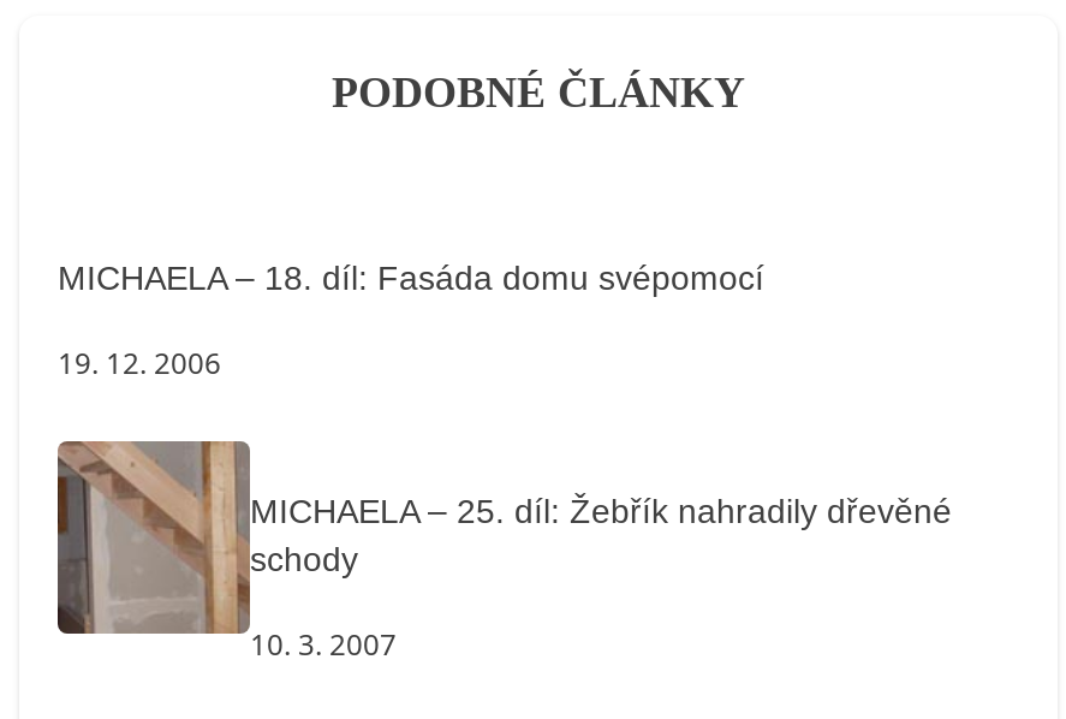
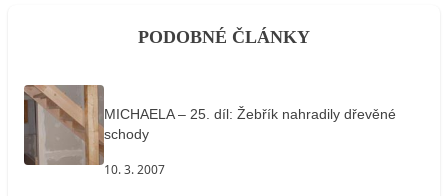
- MICHAELA – 18. díl: Fasáda domu svépomocí
- 19. 12. 2006
